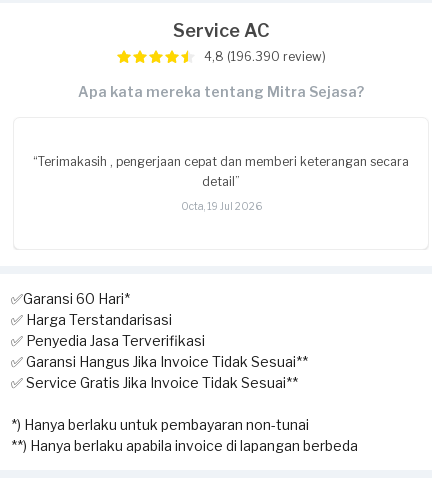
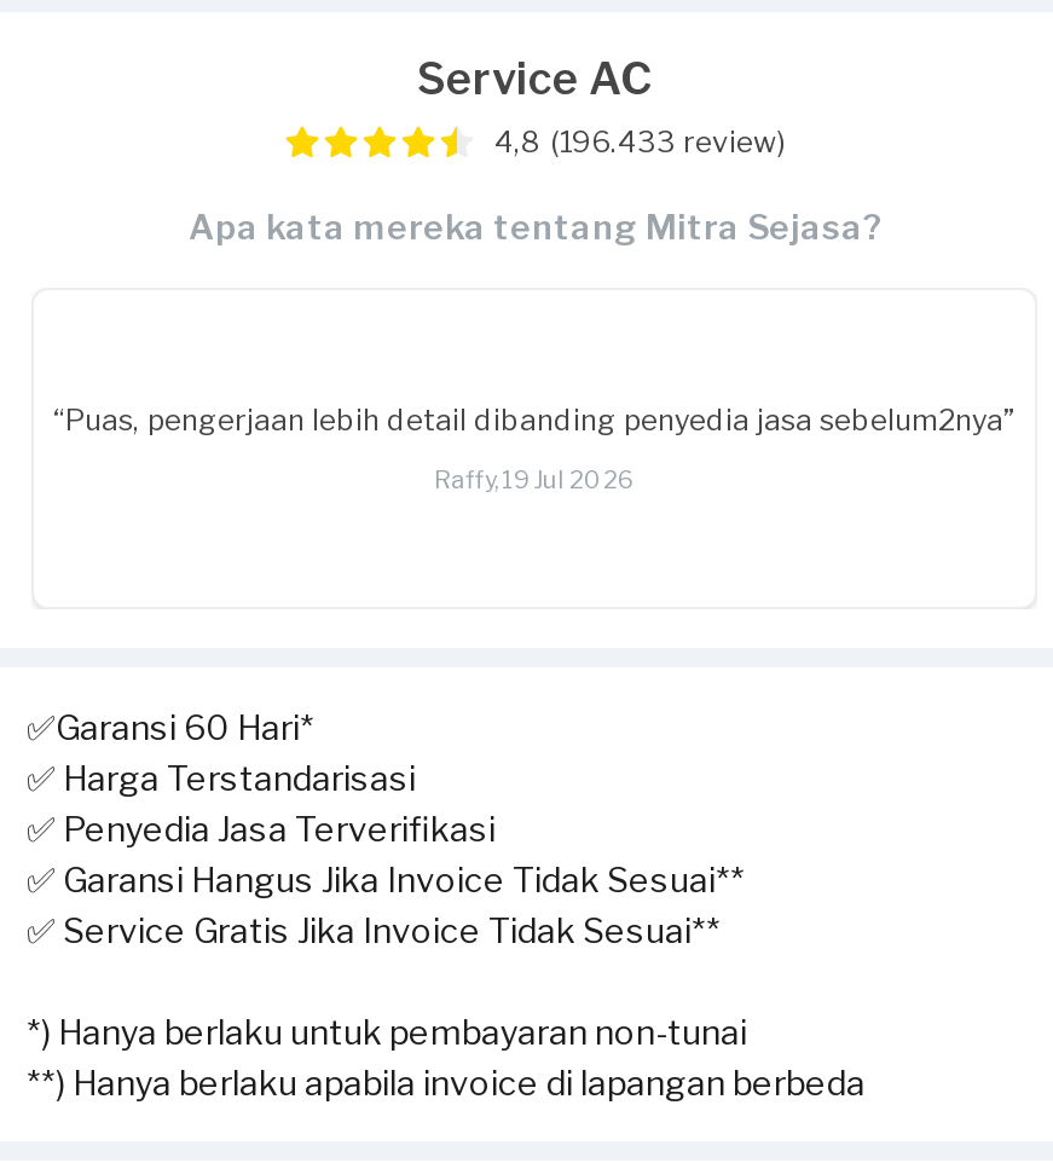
- 4,8 (196.390 review)
+ 4,8 (196.433 review)

- “Terimakasih , pengerjaan cepat dan memberi keterangan secara
- detail”
+ “Puas, pengerjaan lebih detail dibanding penyedia jasa sebelum2nya”

- Octa, 19 Jul 2026
+ Raffy, 19 Jul 2026
